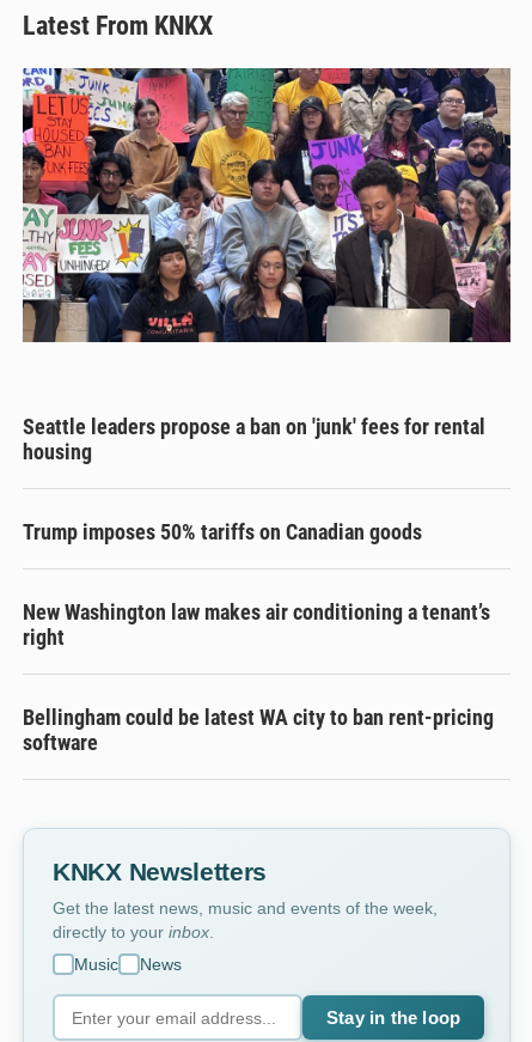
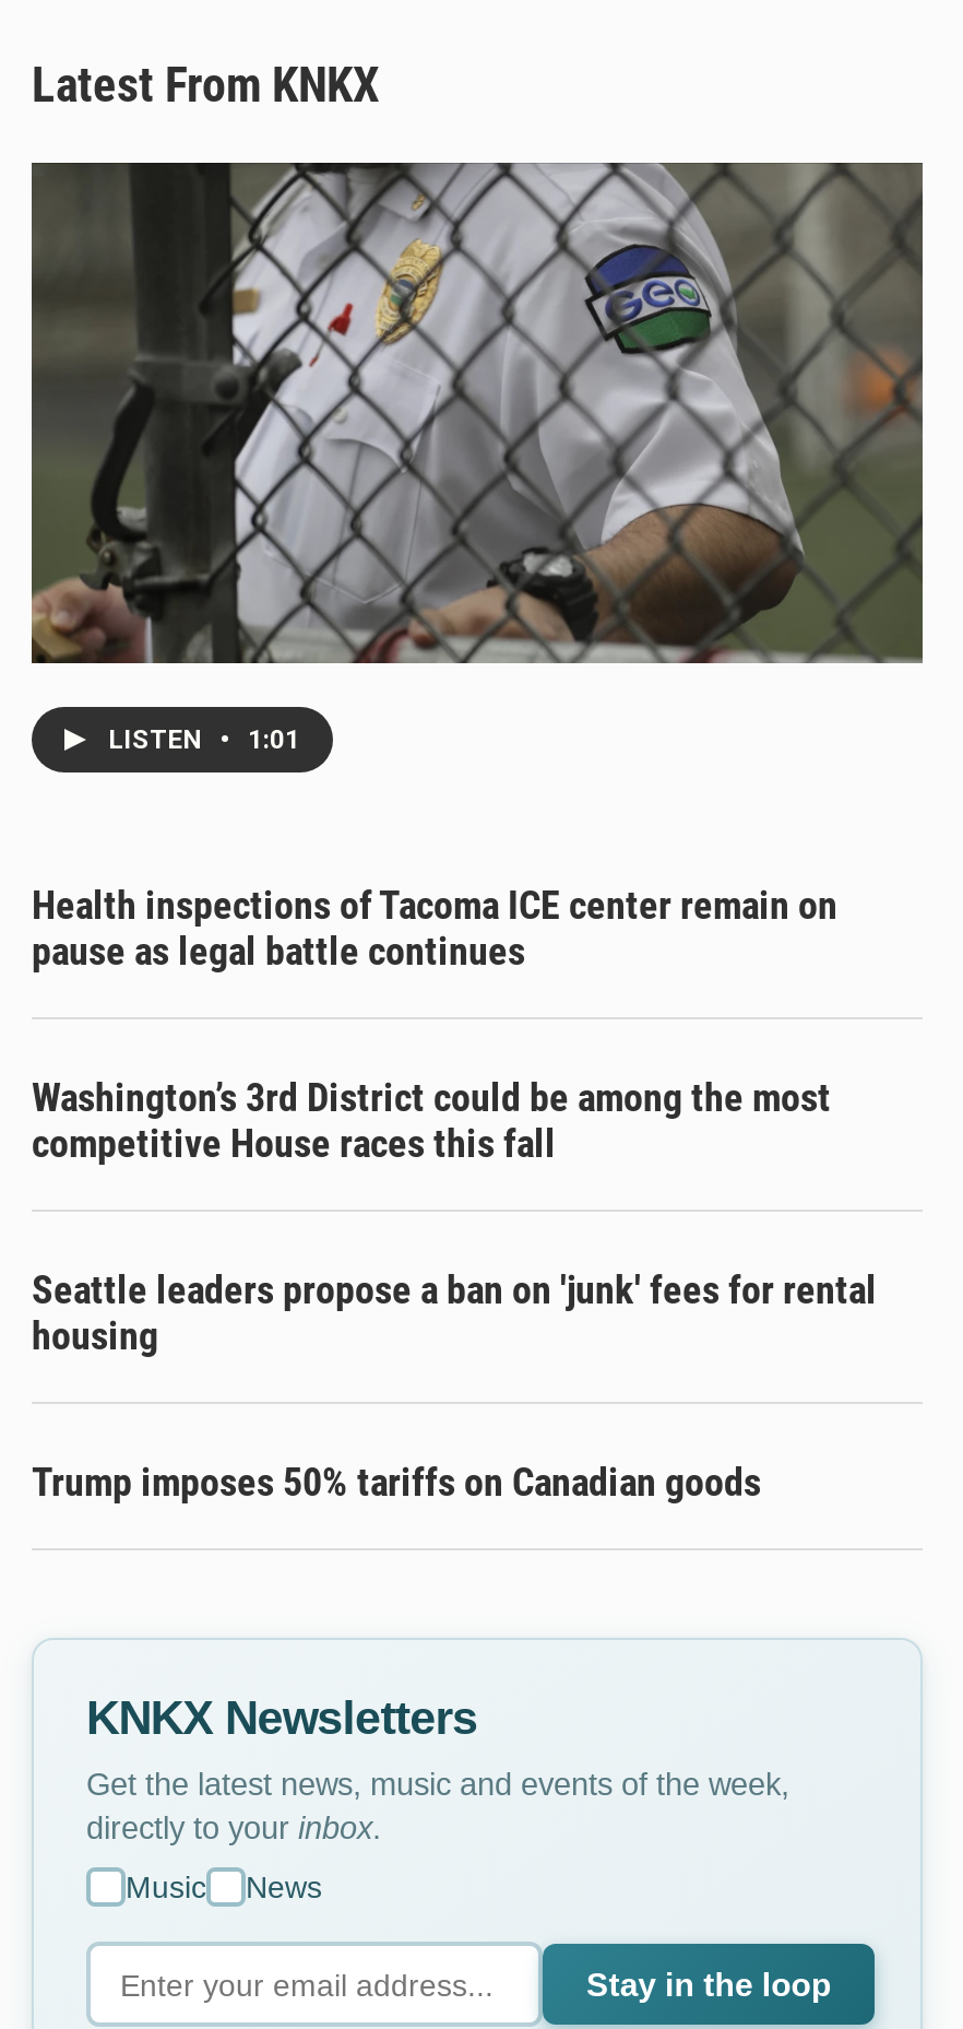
+ Health inspections of Tacoma ICE center remain on
+ pause as legal battle continues
+ Washington’s 3rd District could be among the most
+ competitive House races this fall

+ LISTEN • 1:01

- [image]
+ [image]

moved down: Seattle leaders propose a ban on 'junk' fees for rental | housing | Trump imposes 50% tariffs on Canadian goods

- New Washington law makes air conditioning a tenant’s
- right
- Bellingham could be latest WA city to ban rent-pricing
- software
